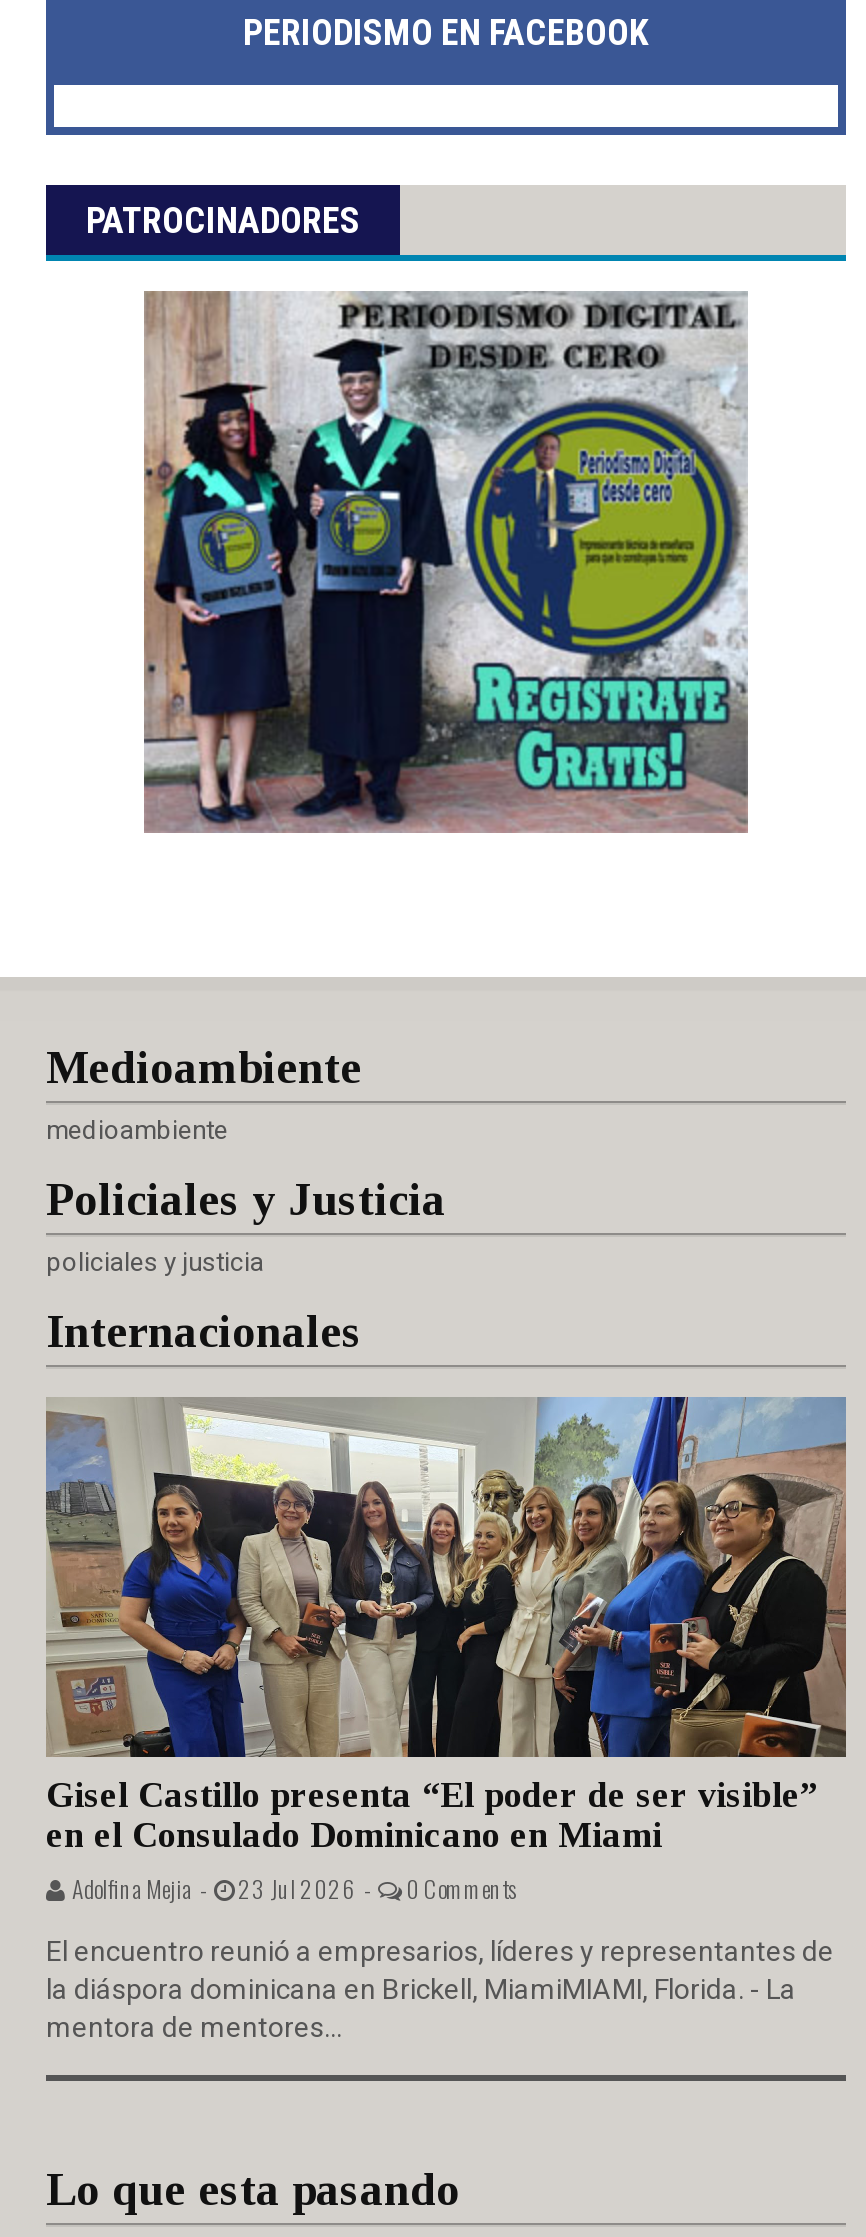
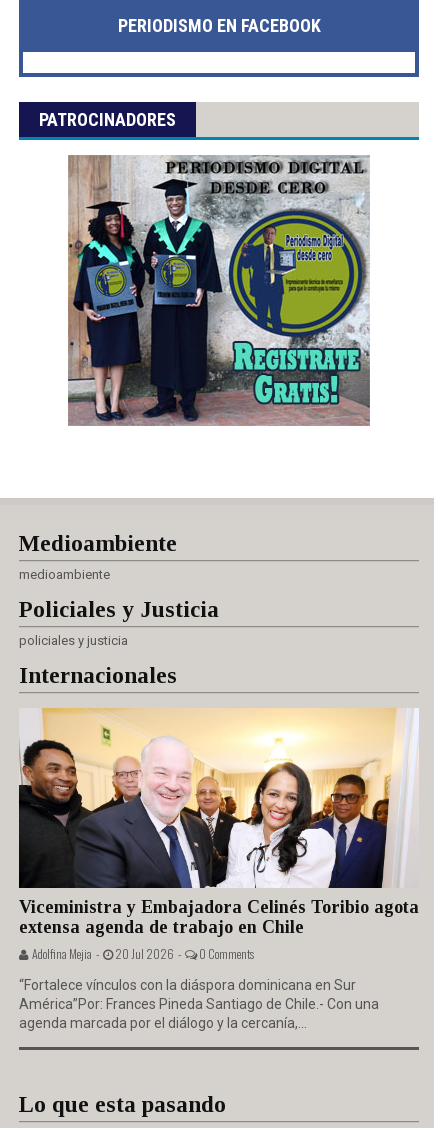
- [image]
- Gisel Castillo presenta “El poder de ser visible”
- en el Consulado Dominicano en Miami
- Adolfina Mejia - 23 Jul 2026 -
+ [image]
+ Viceministra y Embajadora Celinés Toribio agota
+ extensa agenda de trabajo en Chile
+ Adolfina Mejia - 20 Jul 2026 -

- El encuentro reunió a empresarios, líderes y representantes de
- la diáspora dominicana en Brickell, MiamiMIAMI, Florida. - La
- mentora de mentores...
+ “Fortalece vínculos con la diáspora dominicana en Sur
+ América”Por: Frances Pineda Santiago de Chile.- Con una
+ agenda marcada por el diálogo y la cercanía,...
